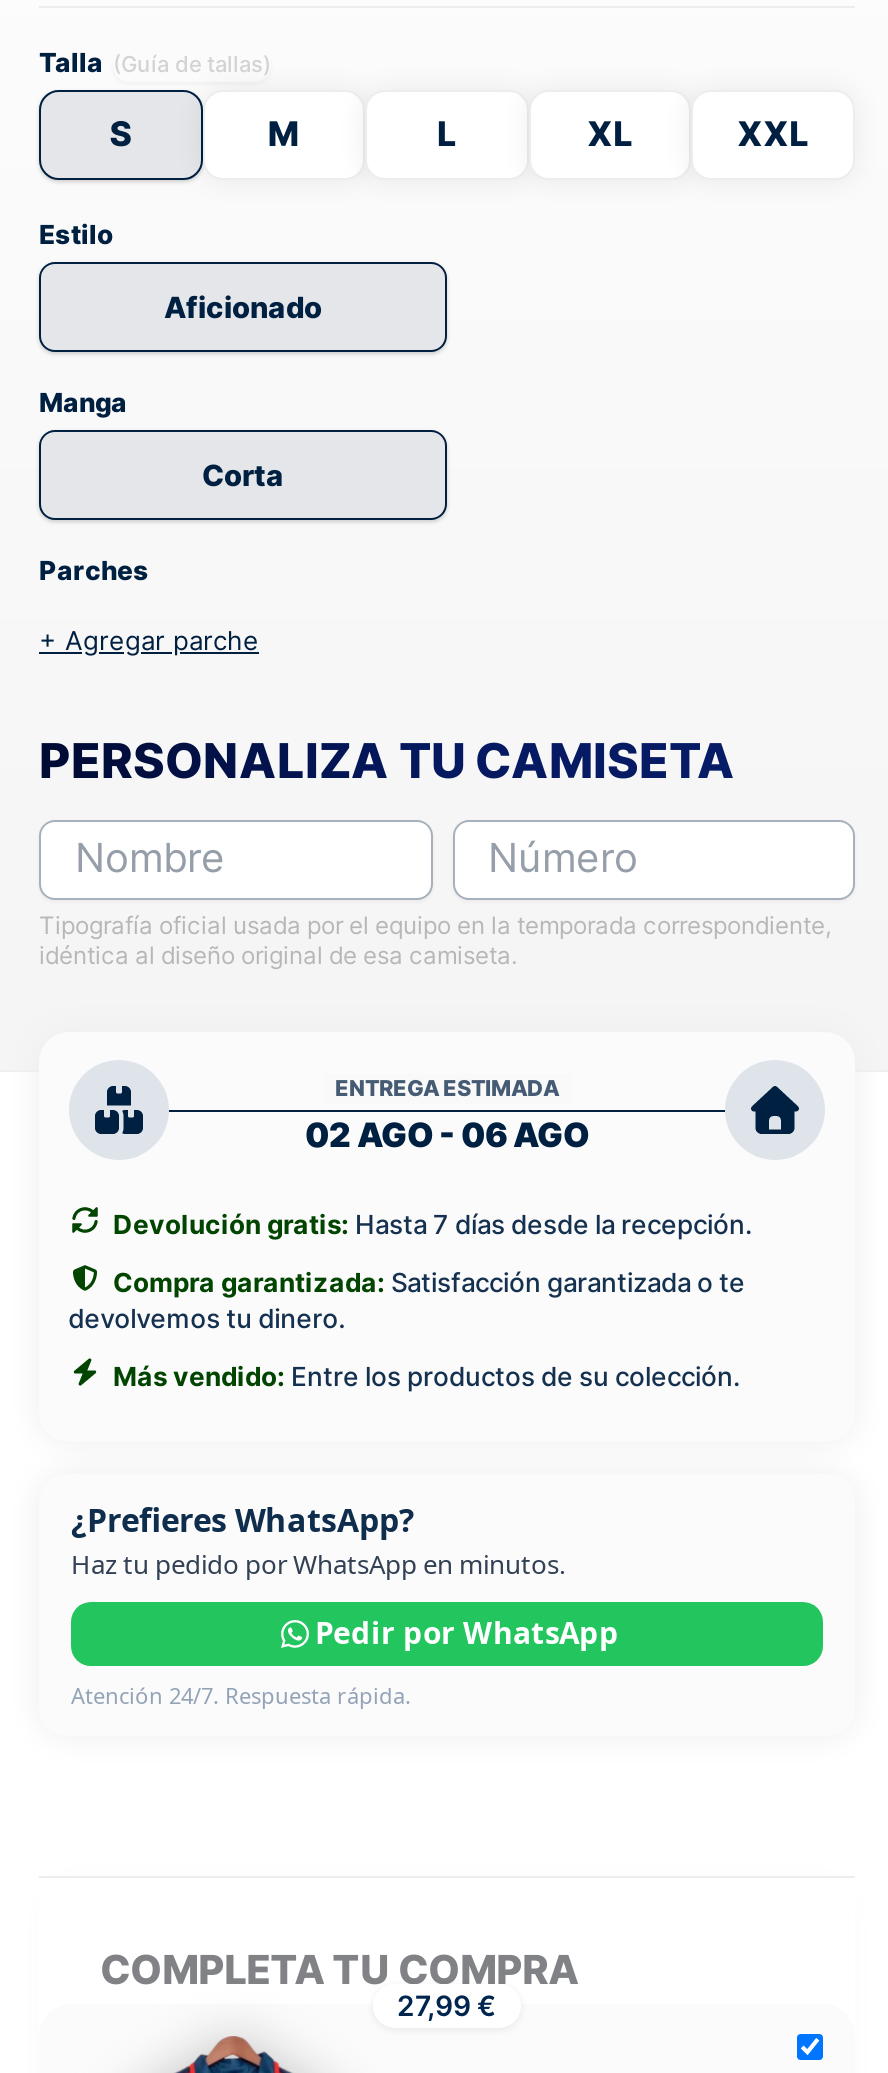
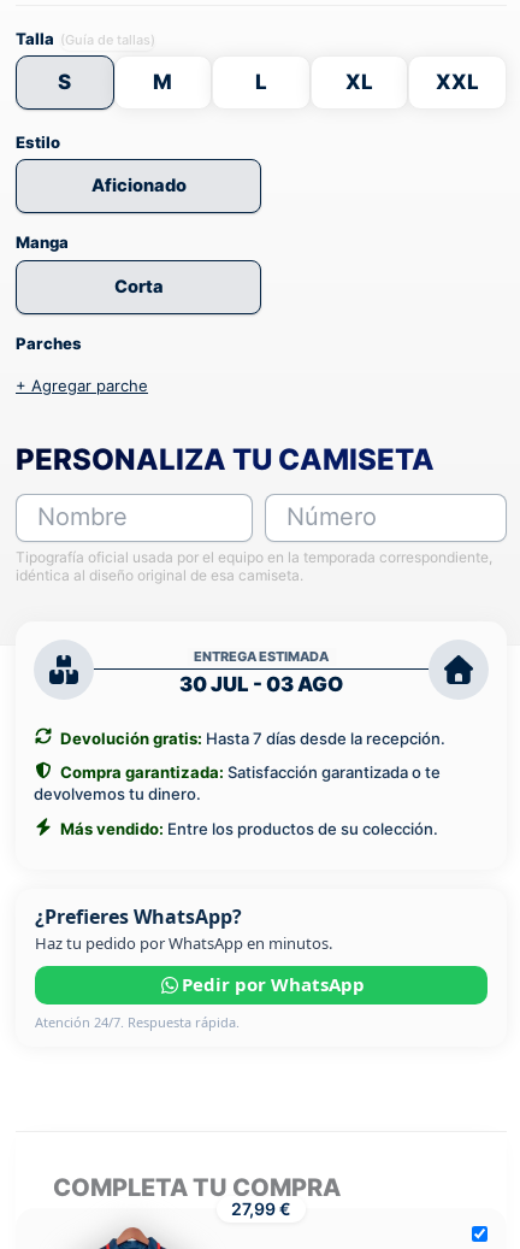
- 02 AGO - 06 AGO
+ 30 JUL - 03 AGO
